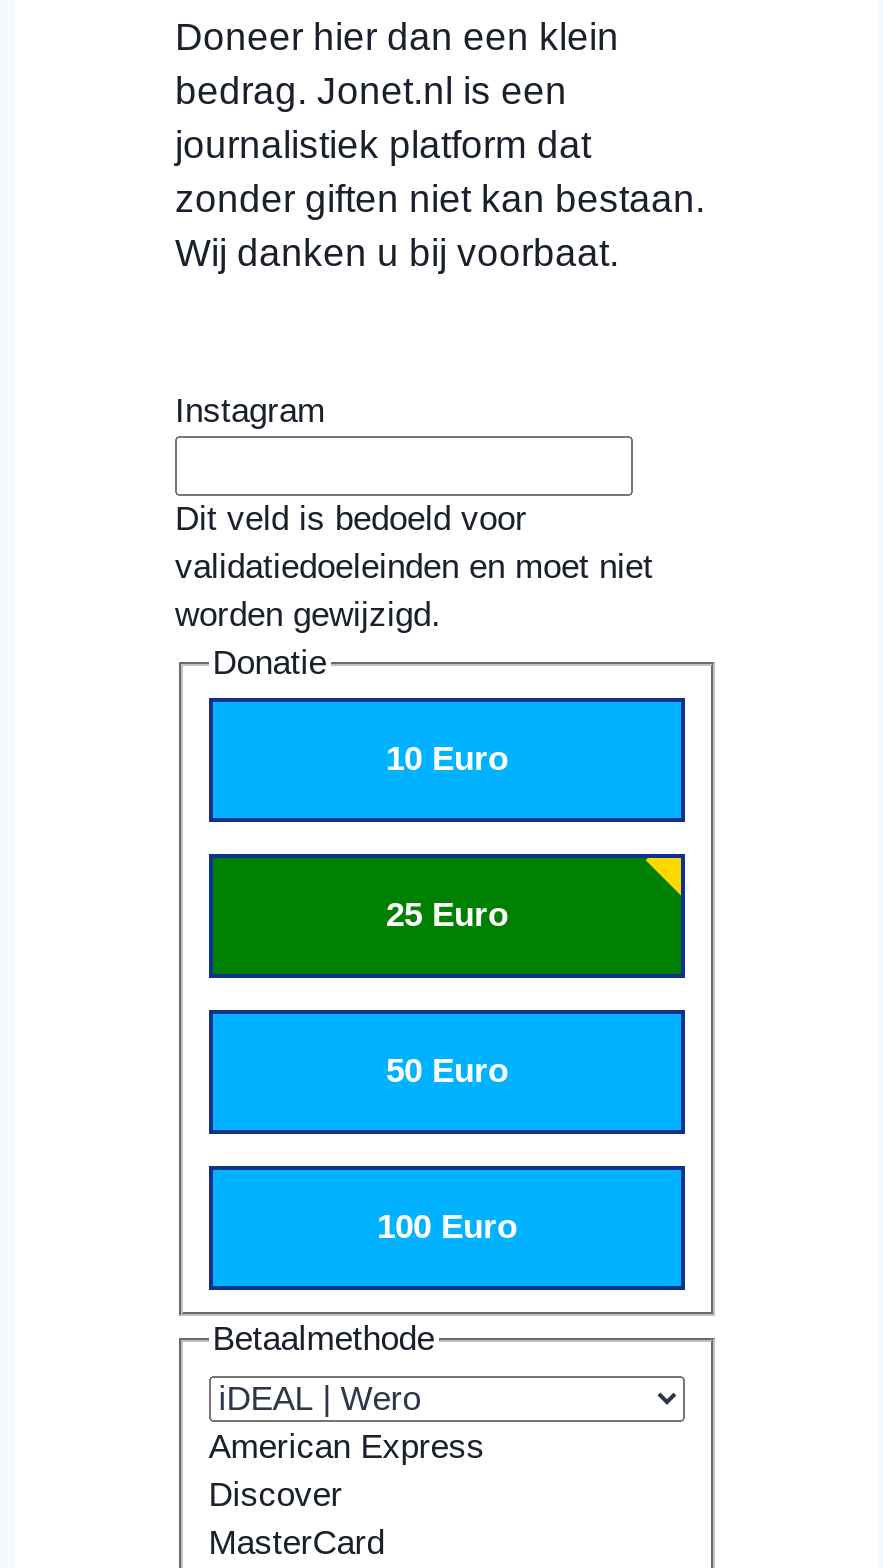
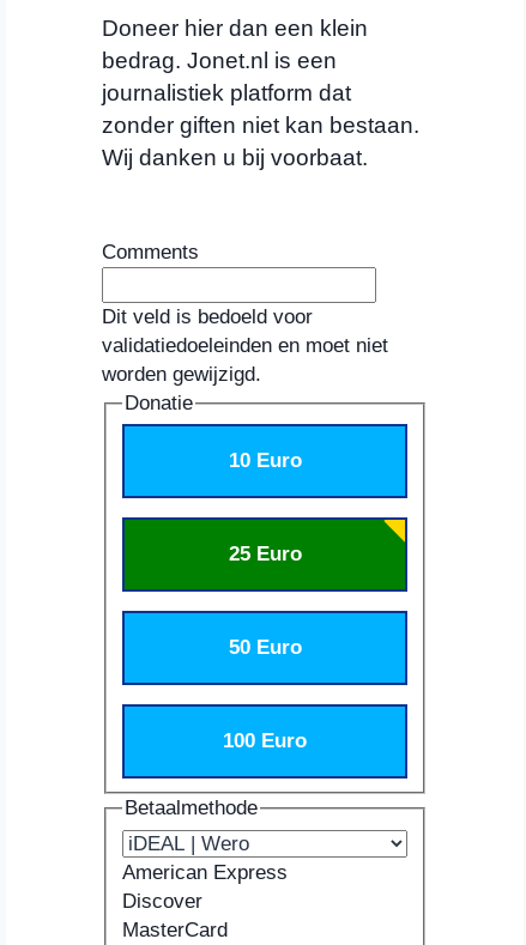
- Instagram
+ Comments
